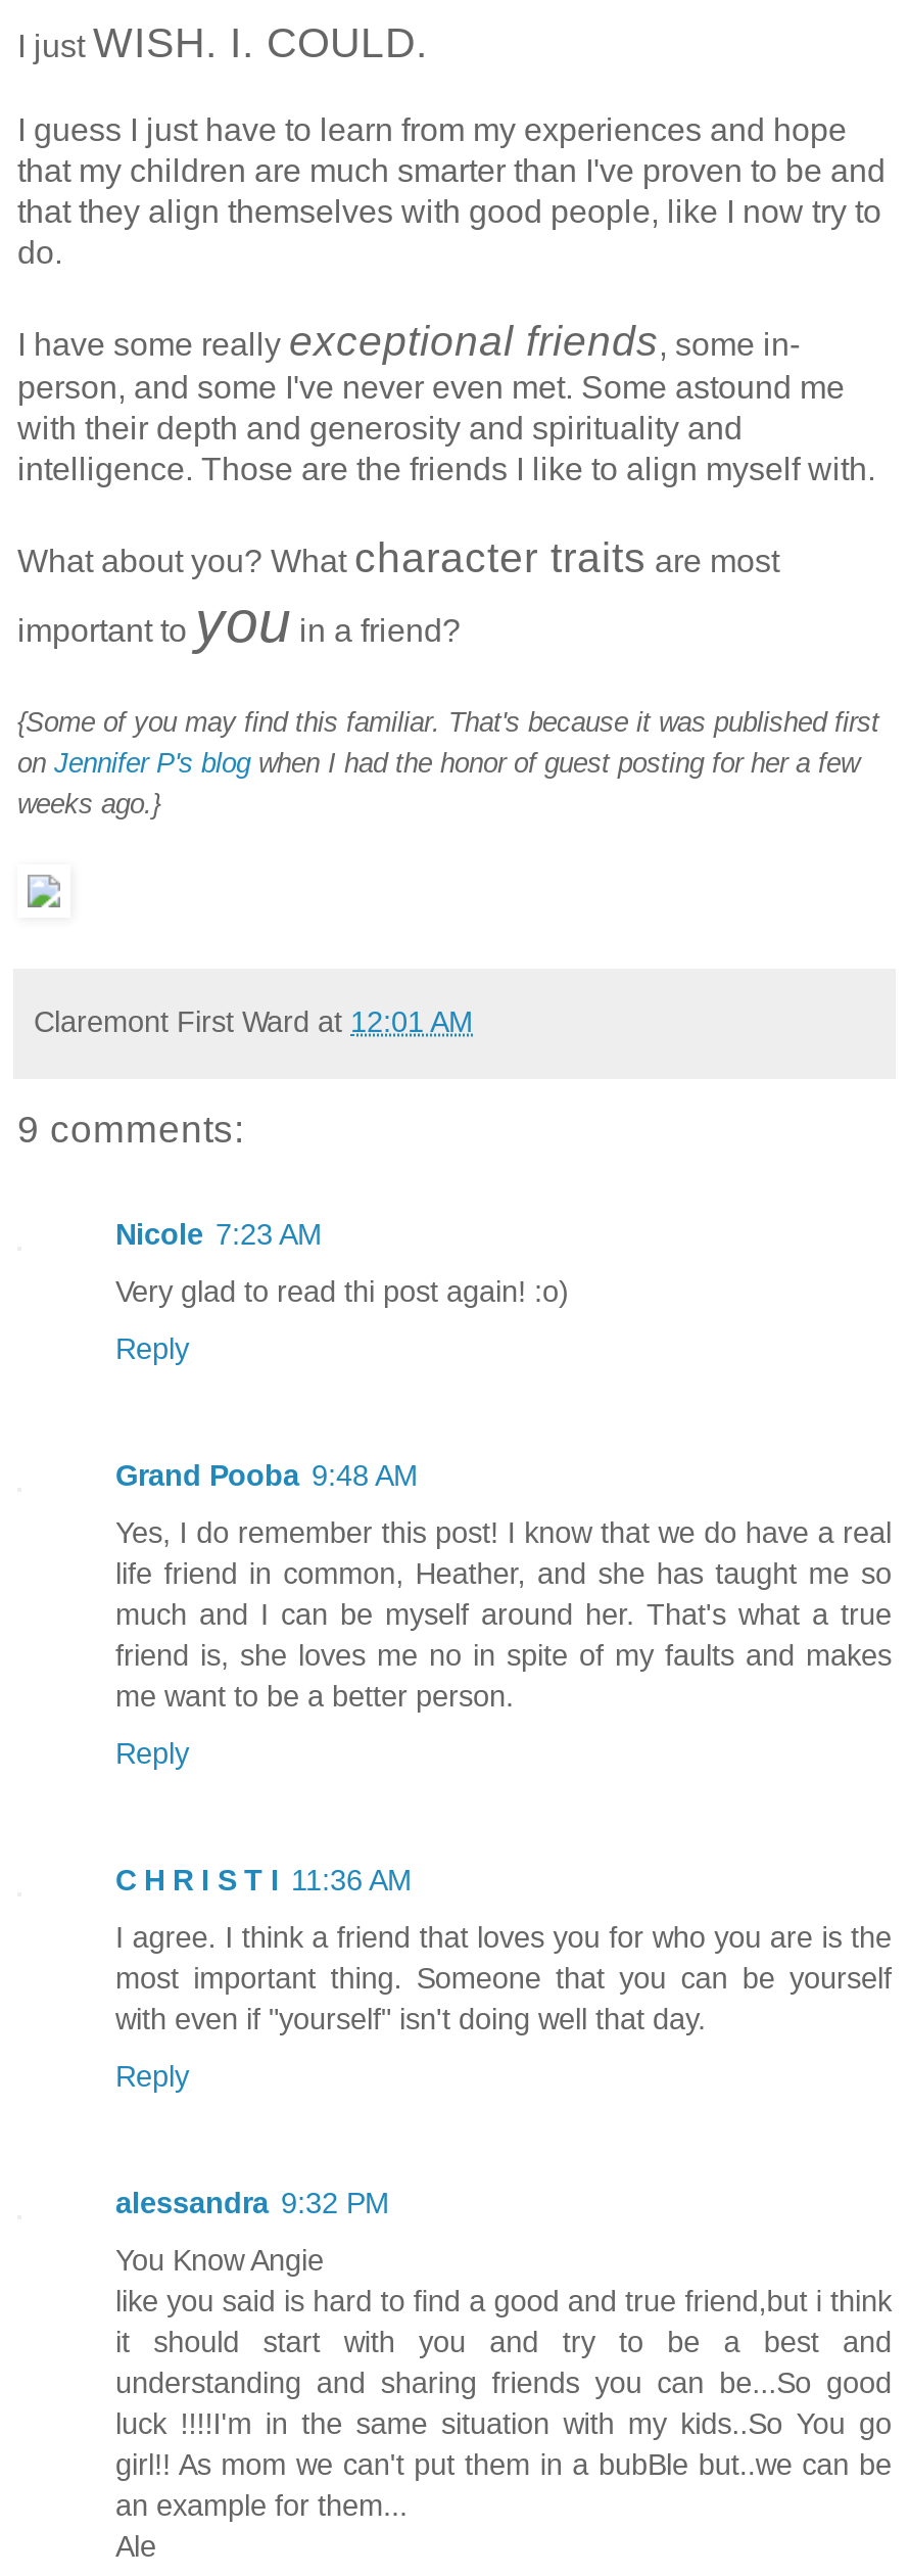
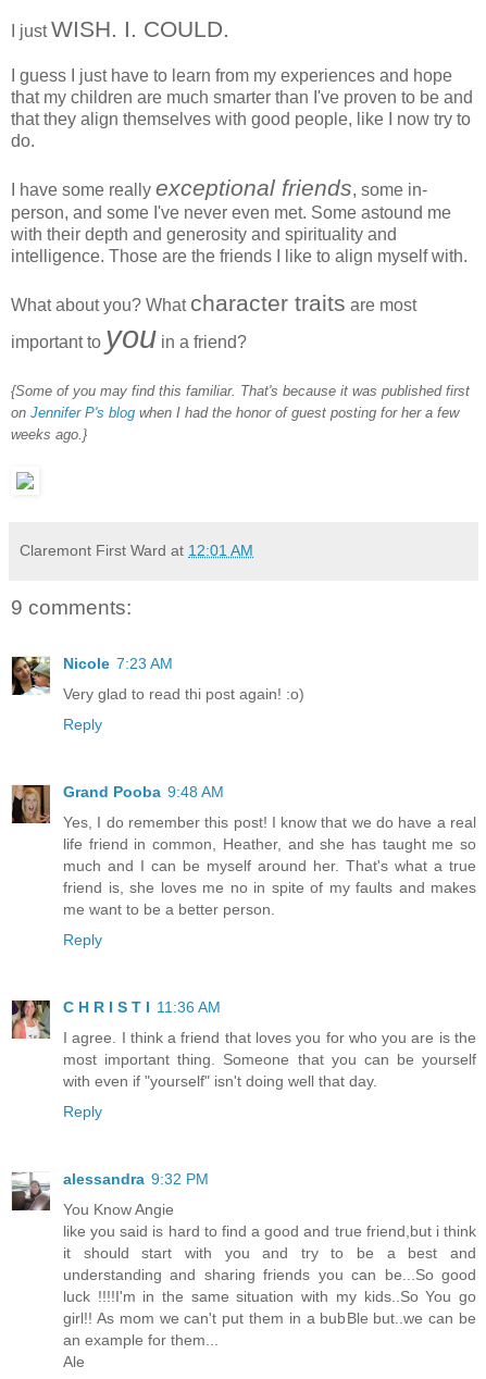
+ [image]

+ [image]

+ [image]

+ [image]
